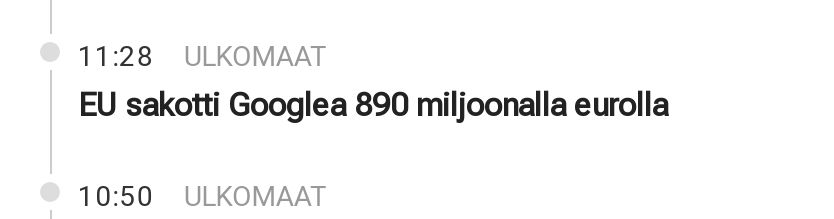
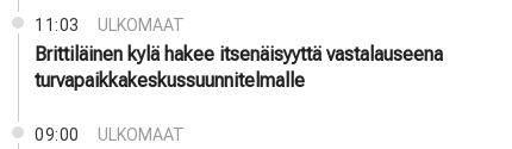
- 11:28 ULKOMAAT
+ 11:03 ULKOMAAT

- EU sakotti Googlea 890 miljoonalla eurolla
+ Brittiläinen kylä hakee itsenäisyyttä vastalauseena
+ turvapaikkakeskussuunnitelmalle

- 10:50 ULKOMAAT
+ 09:00 ULKOMAAT
